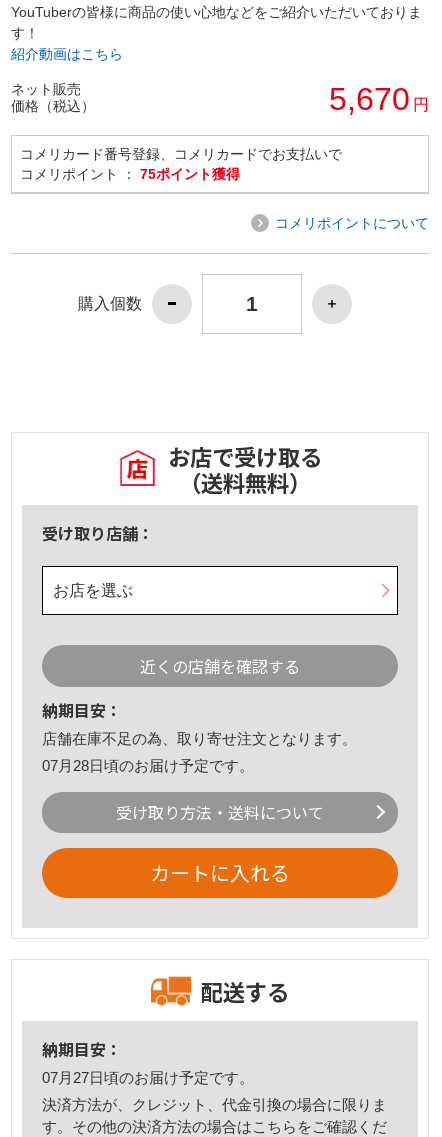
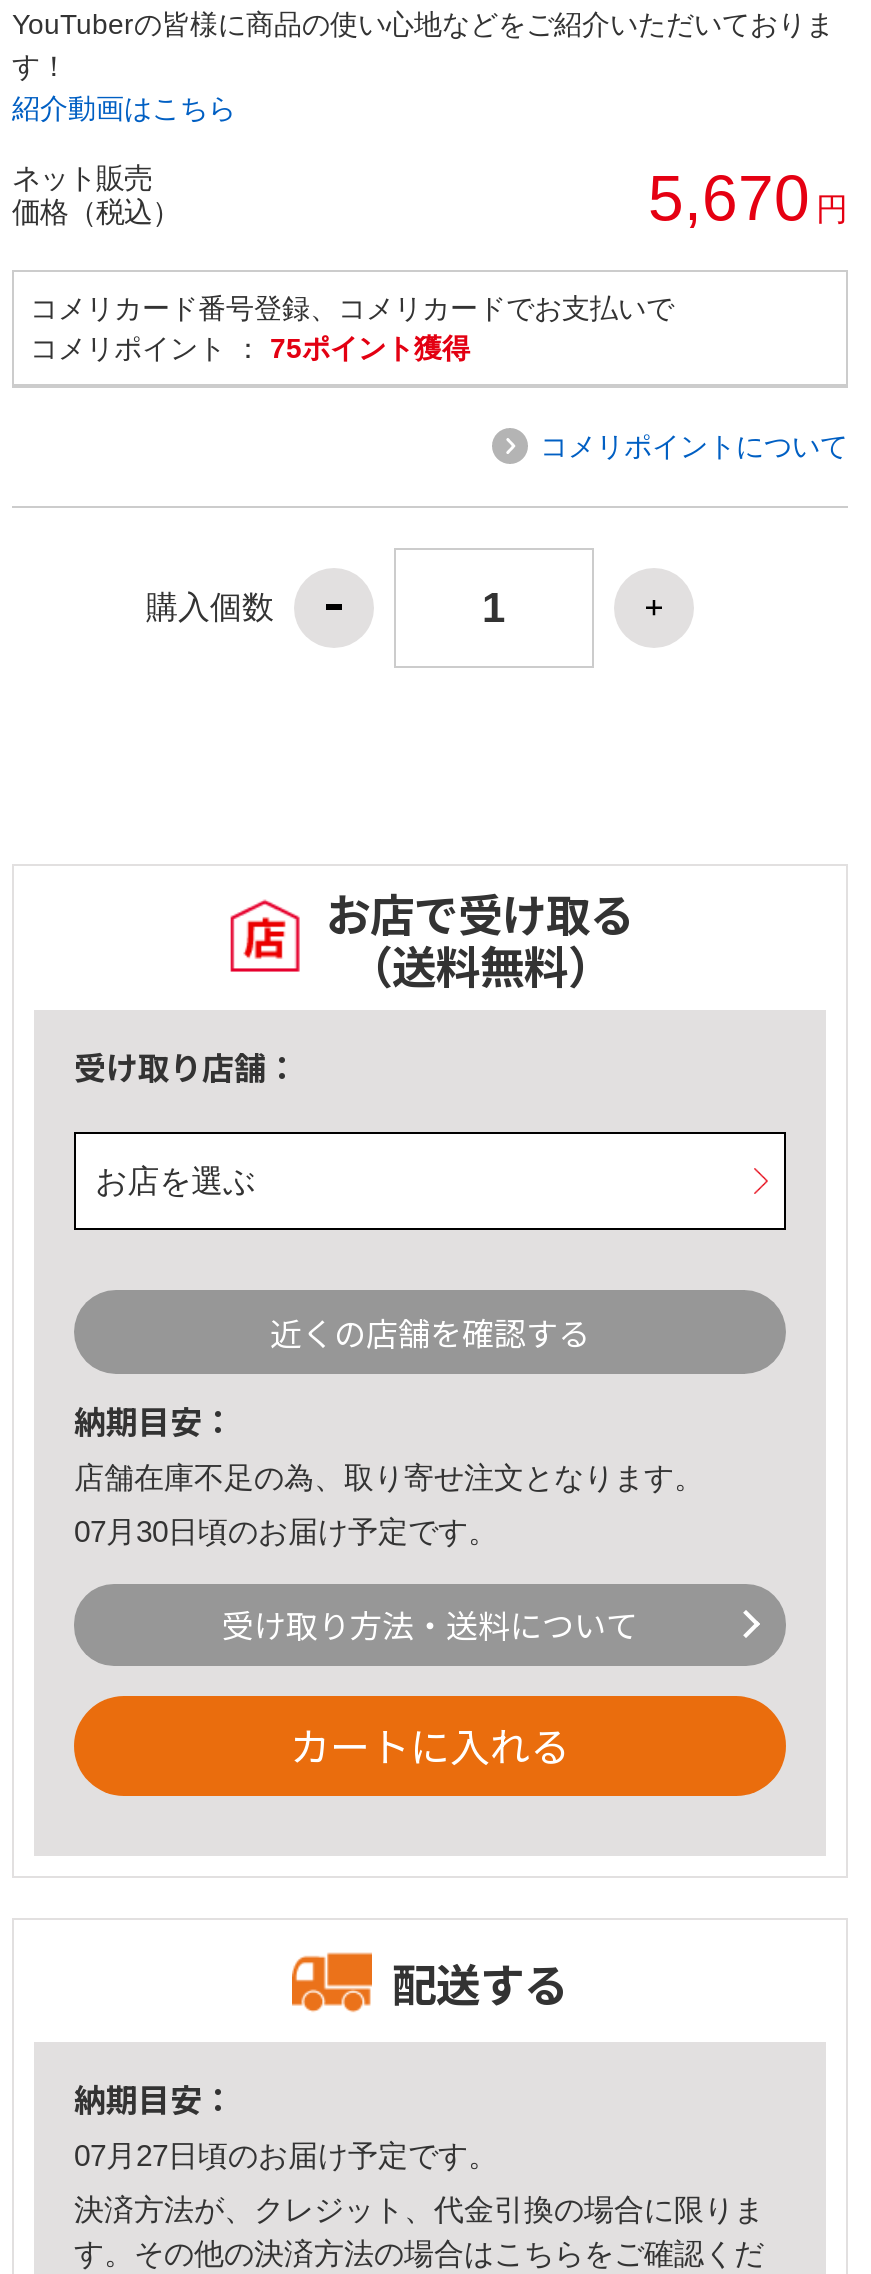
- 07月28日頃のお届け予定です。
+ 07月30日頃のお届け予定です。
